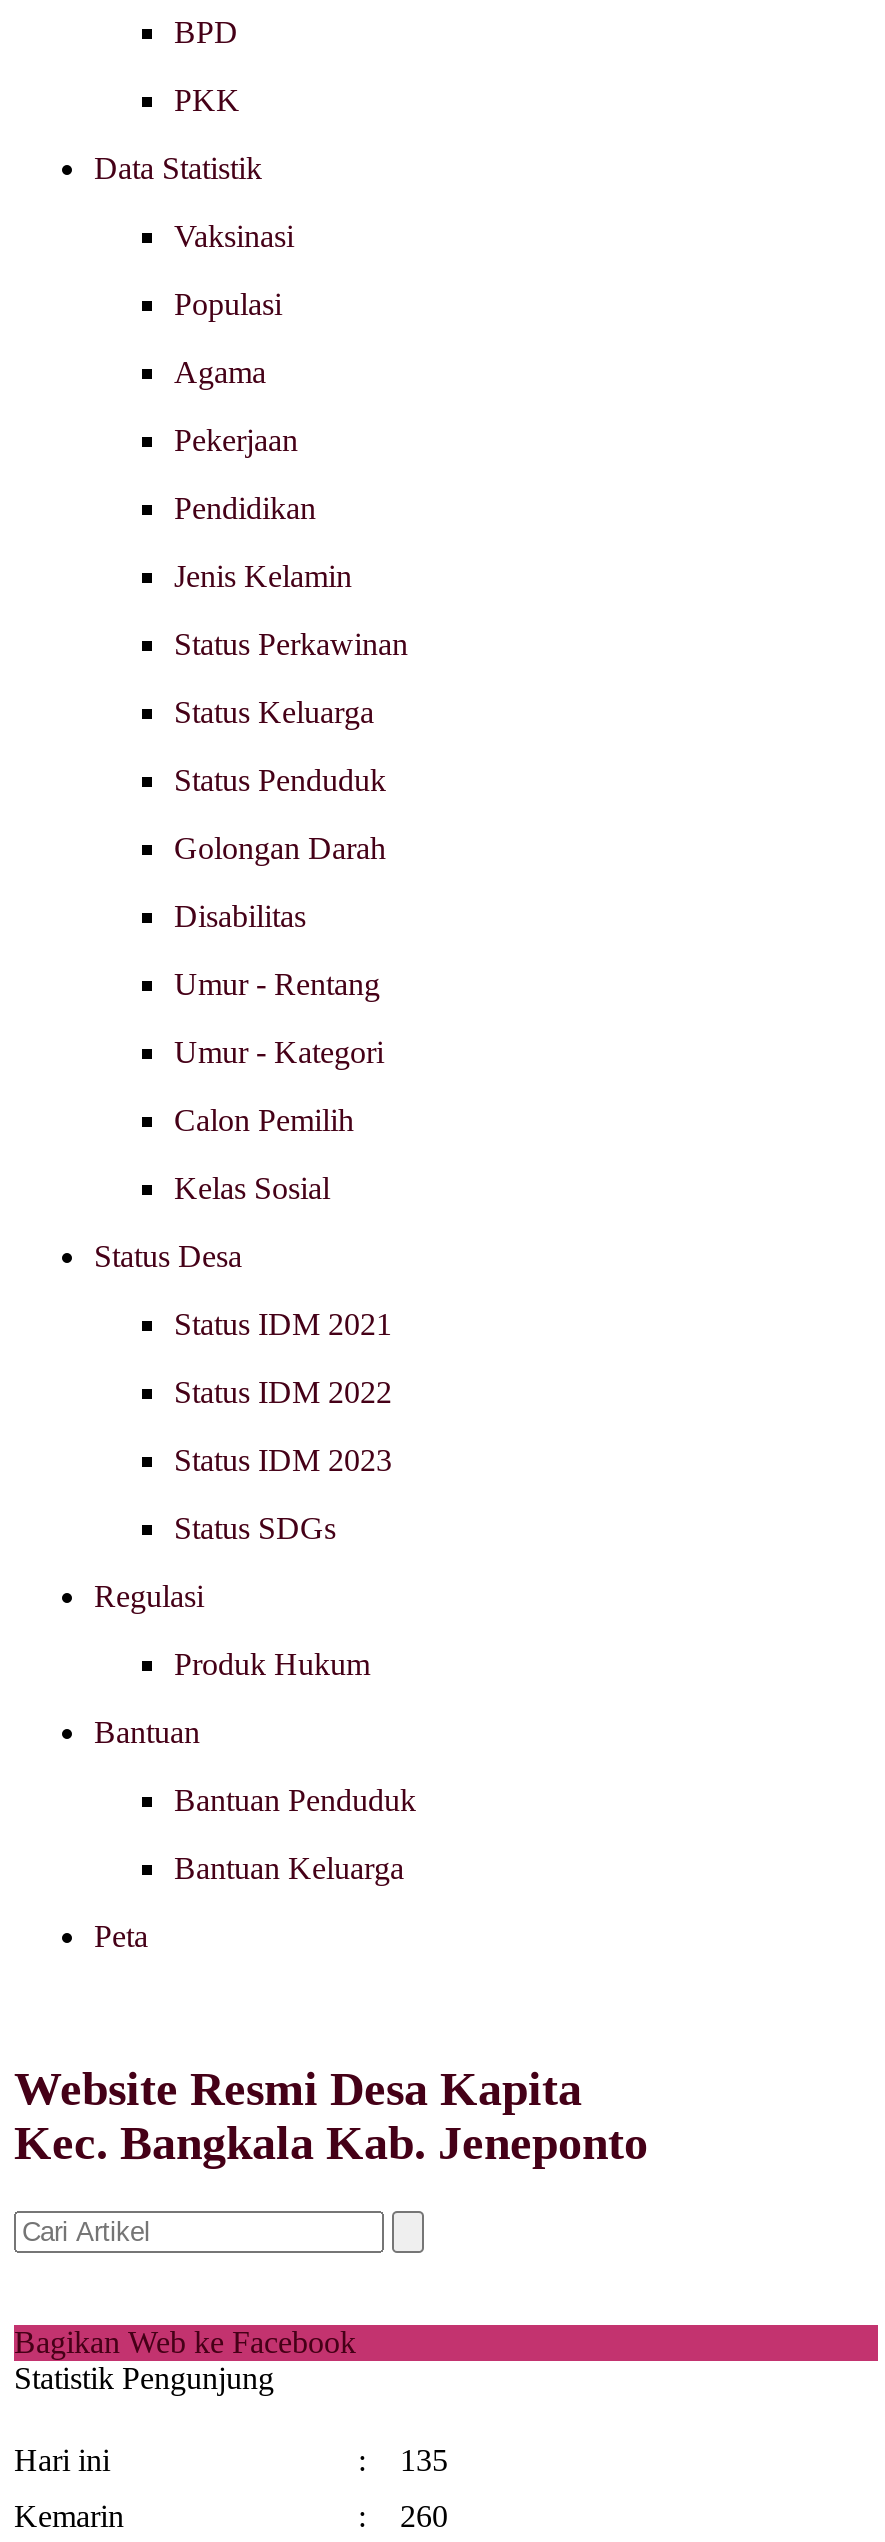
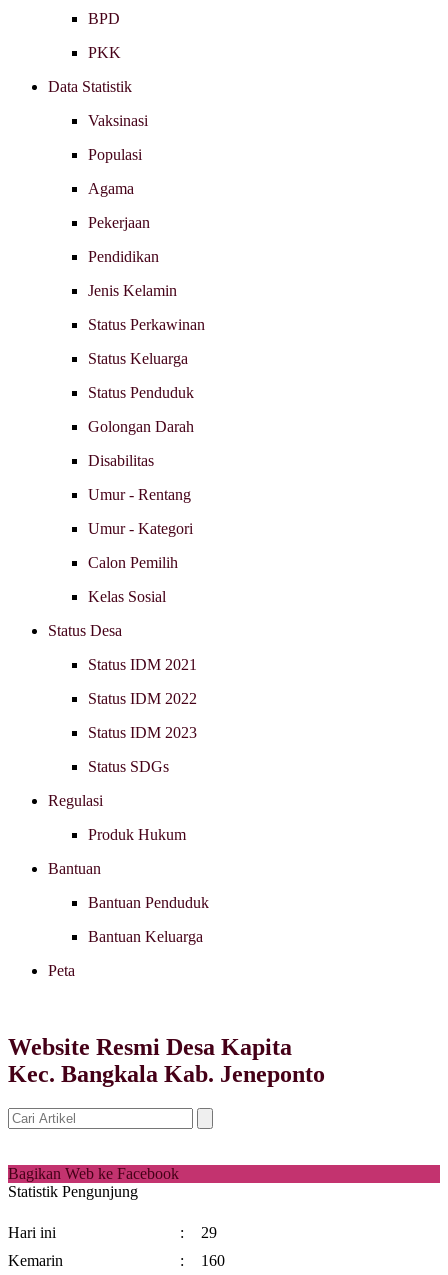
- 135
+ 29

- 260
+ 160
